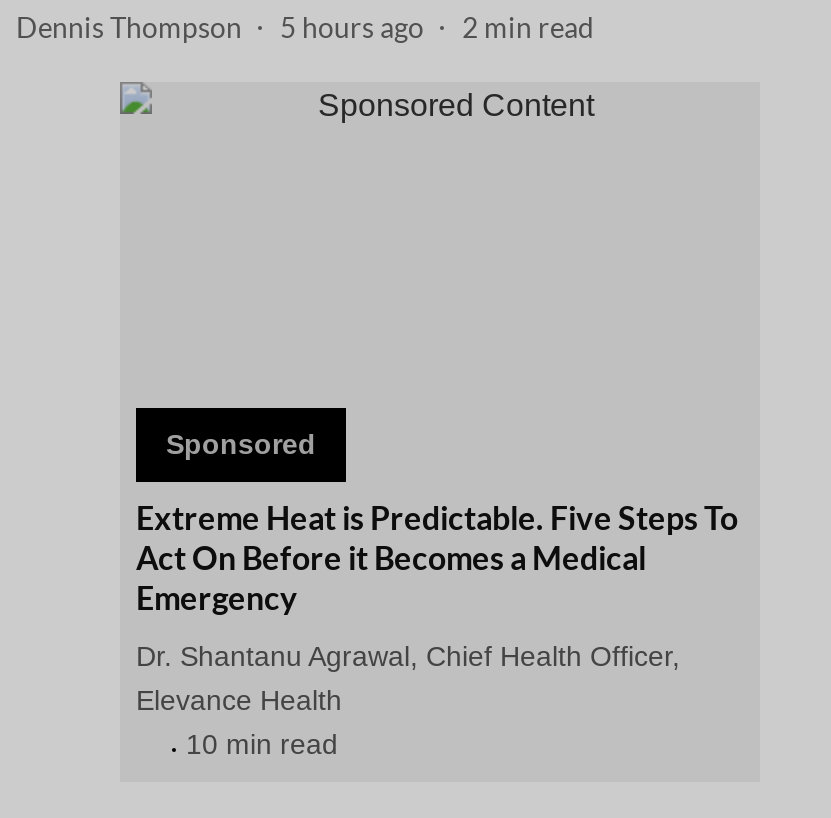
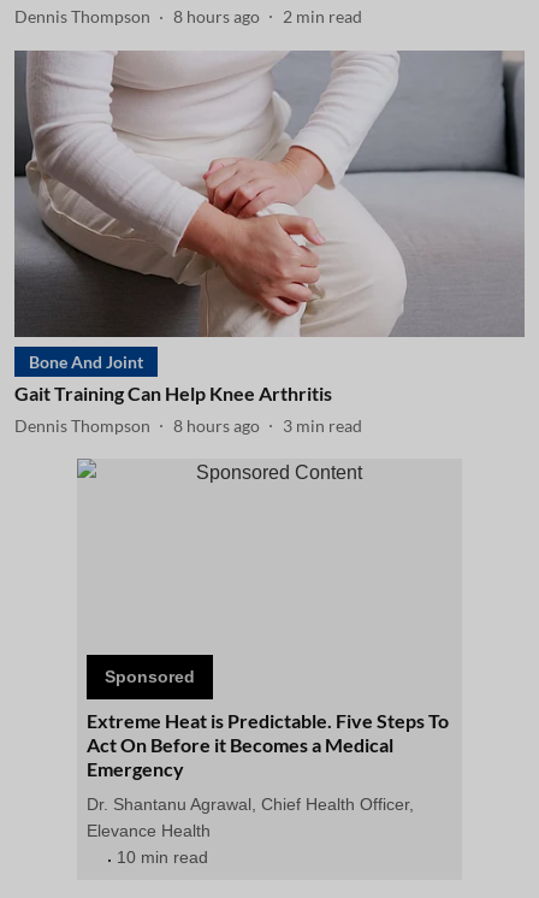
- Dennis Thompson 5 hours ago 2 min read
+ Dennis Thompson 8 hours ago 2 min read

+ [image]
+ Bone And Joint
+ Gait Training Can Help Knee Arthritis
+ Dennis Thompson
+ 8 hours ago
+ 3 min read
